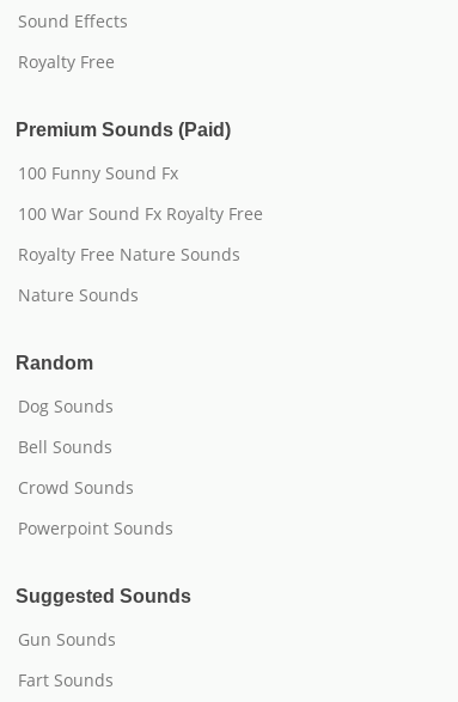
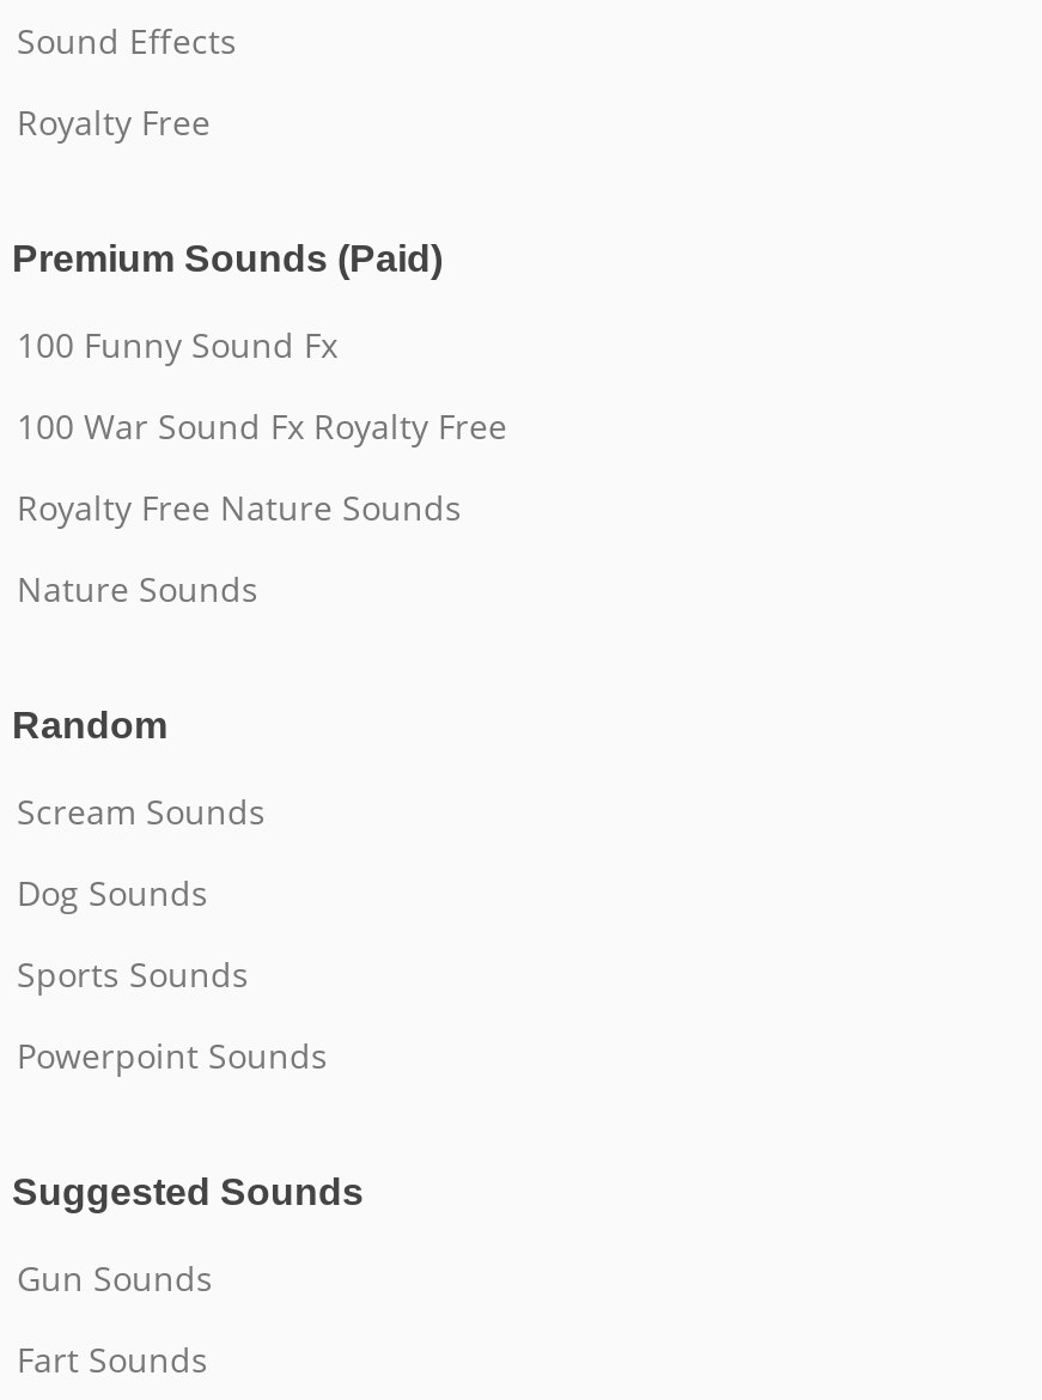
+ Scream Sounds

moved down: Dog Sounds

- Bell Sounds
- Crowd Sounds
+ Sports Sounds
